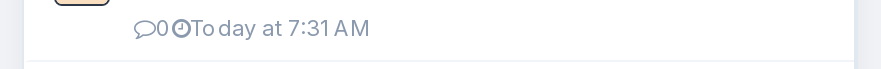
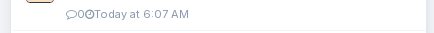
- 0 Today at 7:31 AM
+ 0 Today at 6:07 AM
